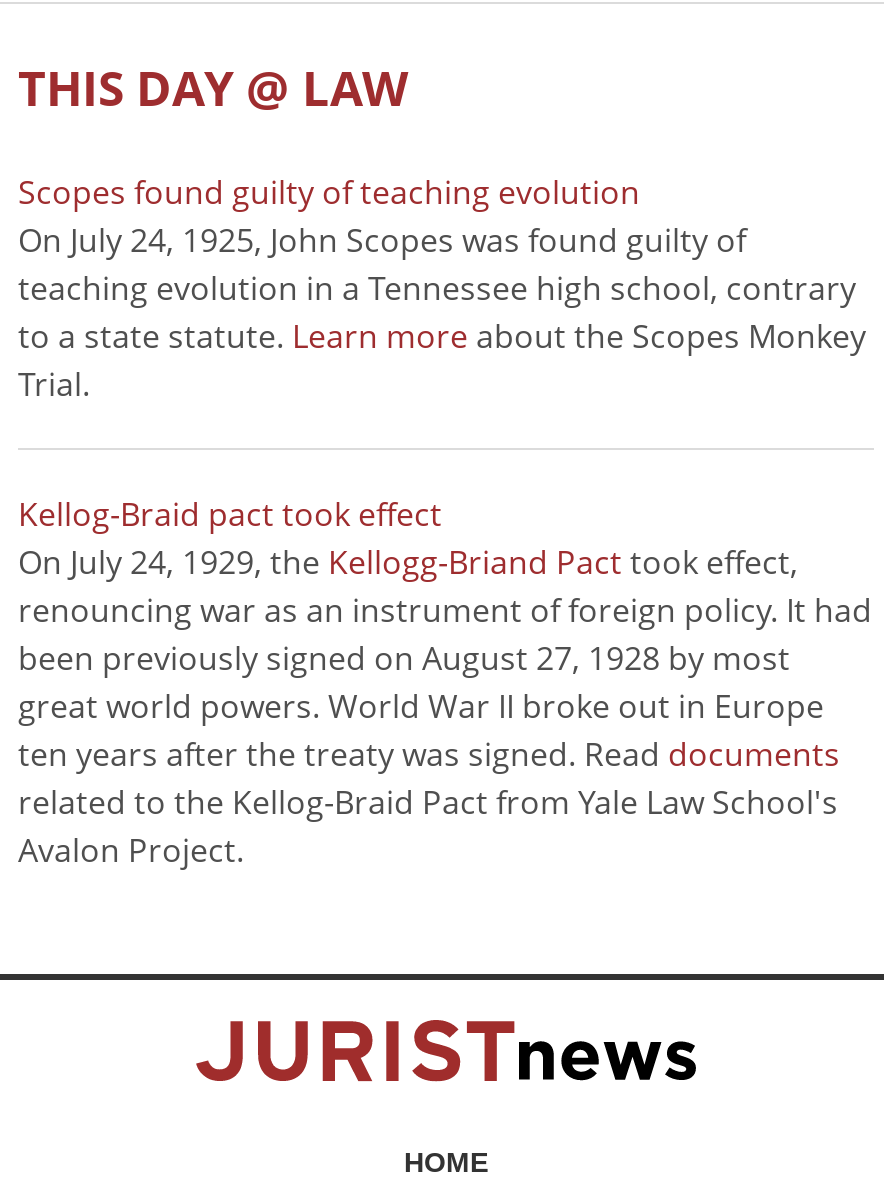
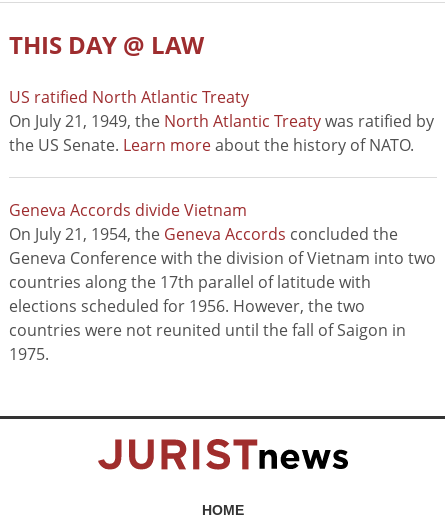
- Scopes found guilty of teaching evolution
- On July 24, 1925, John Scopes was found guilty of
- teaching evolution in a Tennessee high school, contrary
- to a state statute. Learn more about the Scopes Monkey
- Trial.
+ US ratified North Atlantic Treaty
+ On July 21, 1949, the North Atlantic Treaty was ratified by
+ the US Senate. Learn more about the history of NATO.

- Kellog-Braid pact took effect
- On July 24, 1929, the Kellogg-Briand Pact took effect,
- renouncing war as an instrument of foreign policy. It had
- been previously signed on August 27, 1928 by most
- great world powers. World War II broke out in Europe
- ten years after the treaty was signed. Read documents
- related to the Kellog-Braid Pact from Yale Law School's
- Avalon Project.
+ Geneva Accords divide Vietnam
+ On July 21, 1954, the Geneva Accords concluded the
+ Geneva Conference with the division of Vietnam into two
+ countries along the 17th parallel of latitude with
+ elections scheduled for 1956. However, the two
+ countries were not reunited until the fall of Saigon in
+ 1975.
